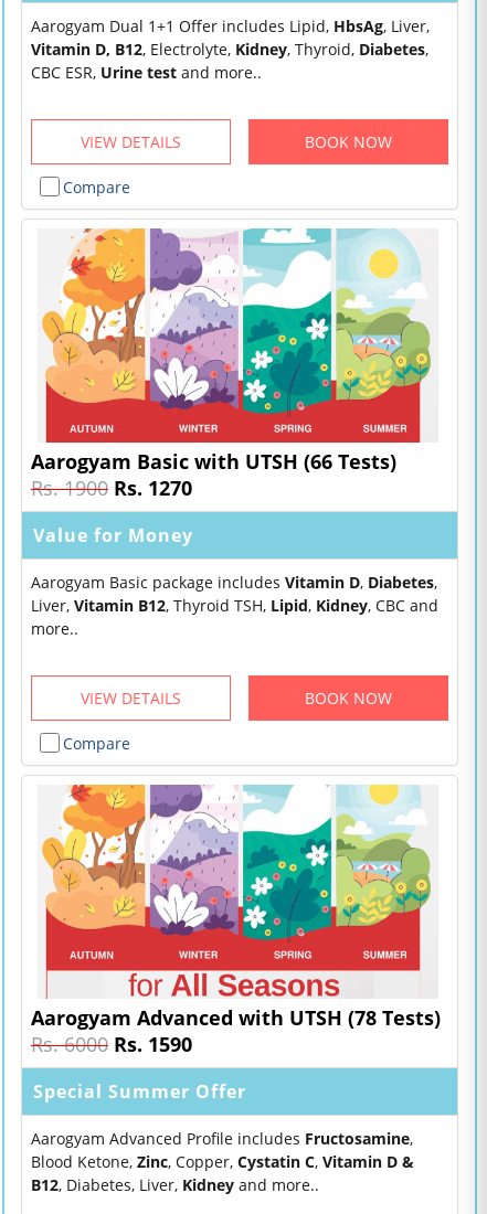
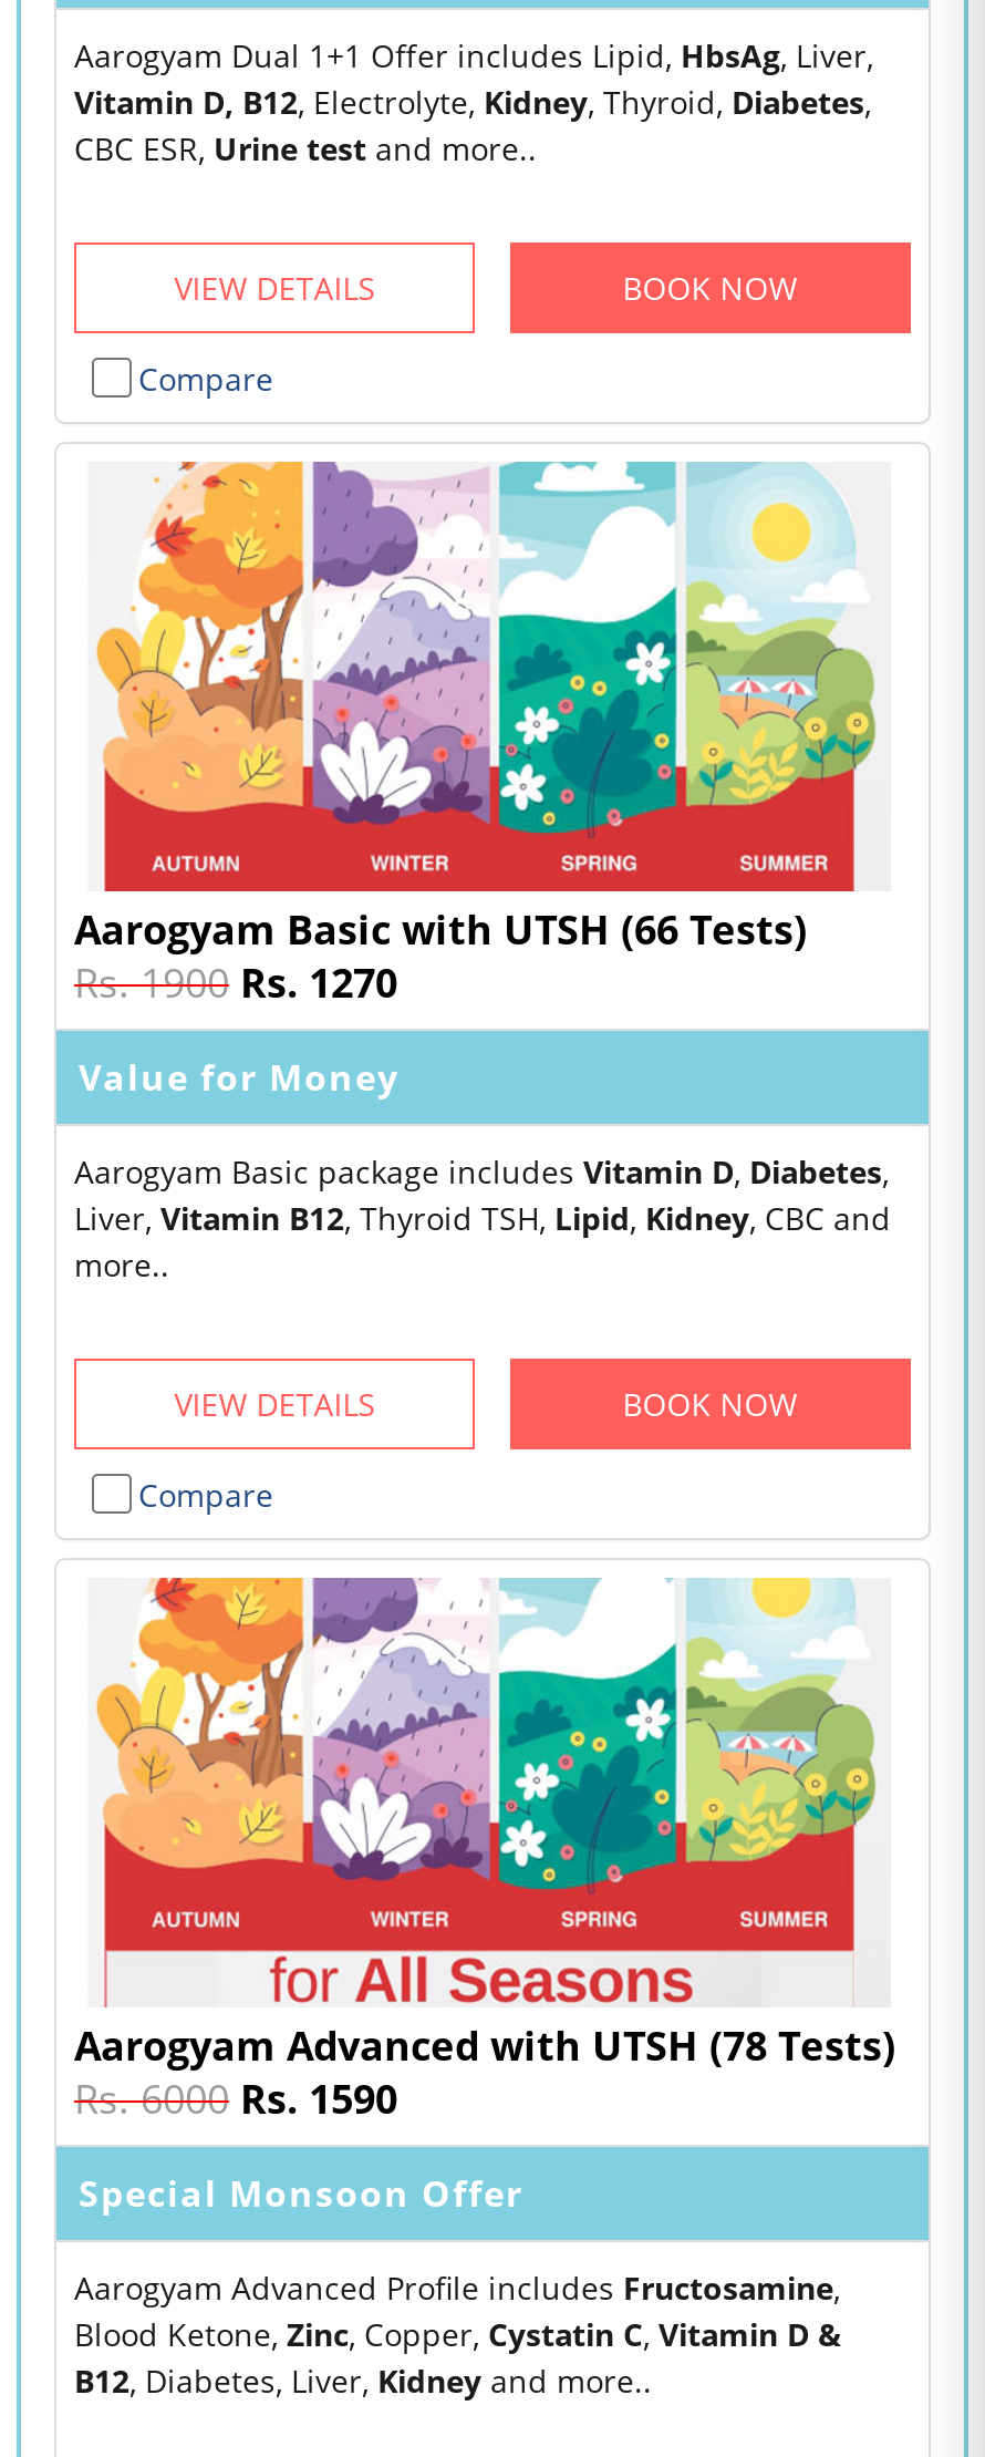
- Special Summer Offer
+ Special Monsoon Offer
